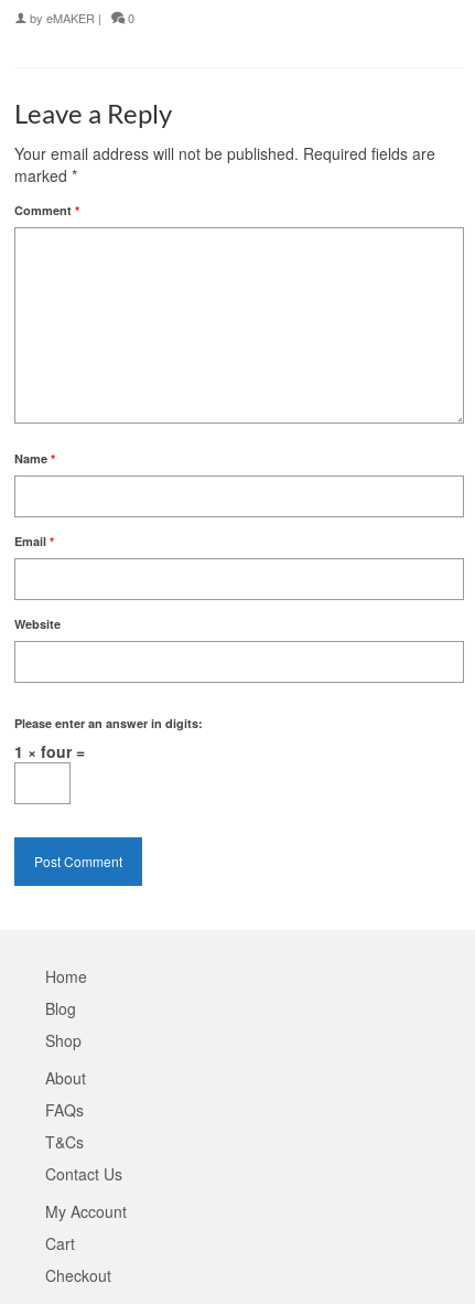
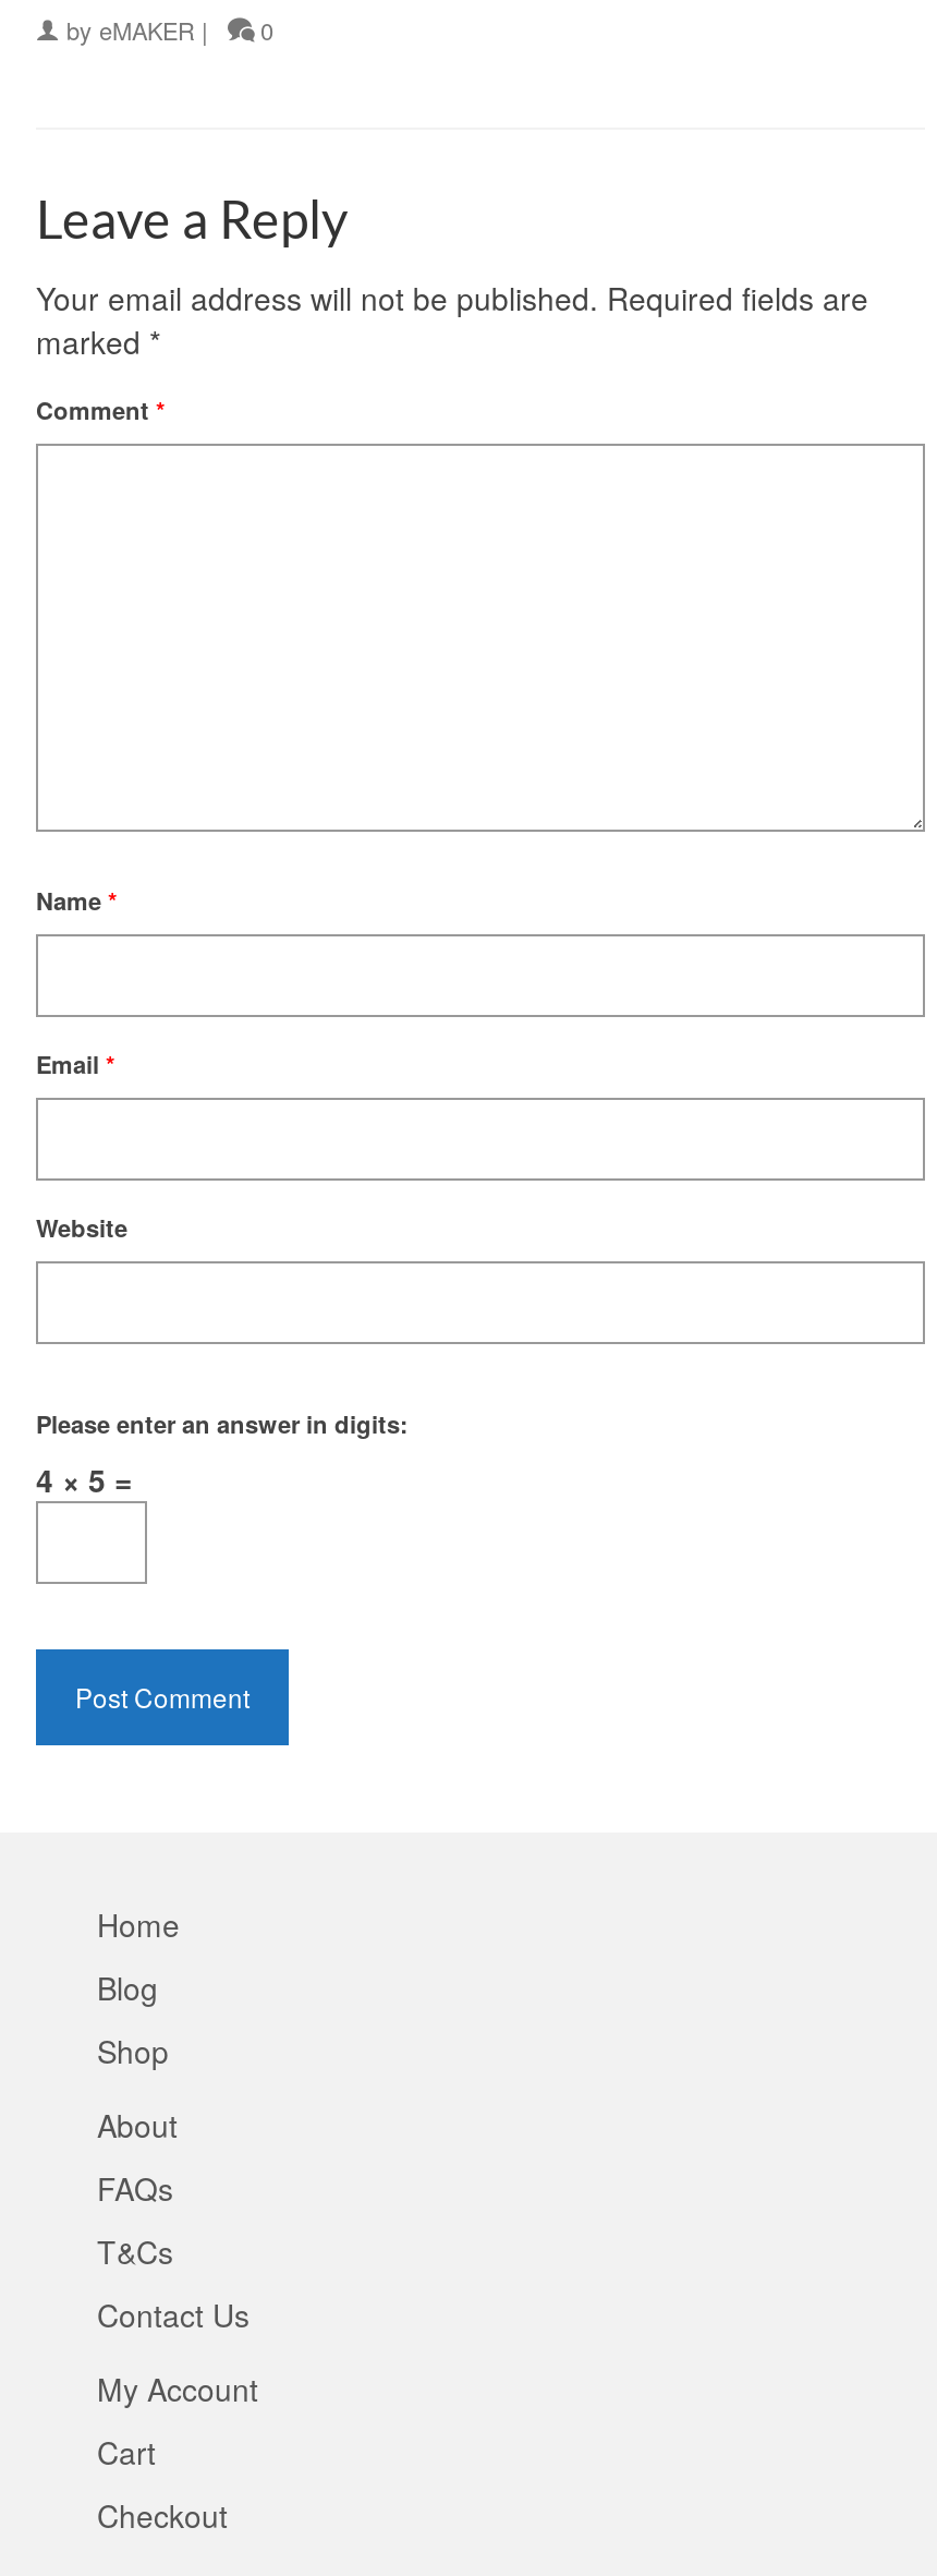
- 1 × four =
+ 4 × 5 =
